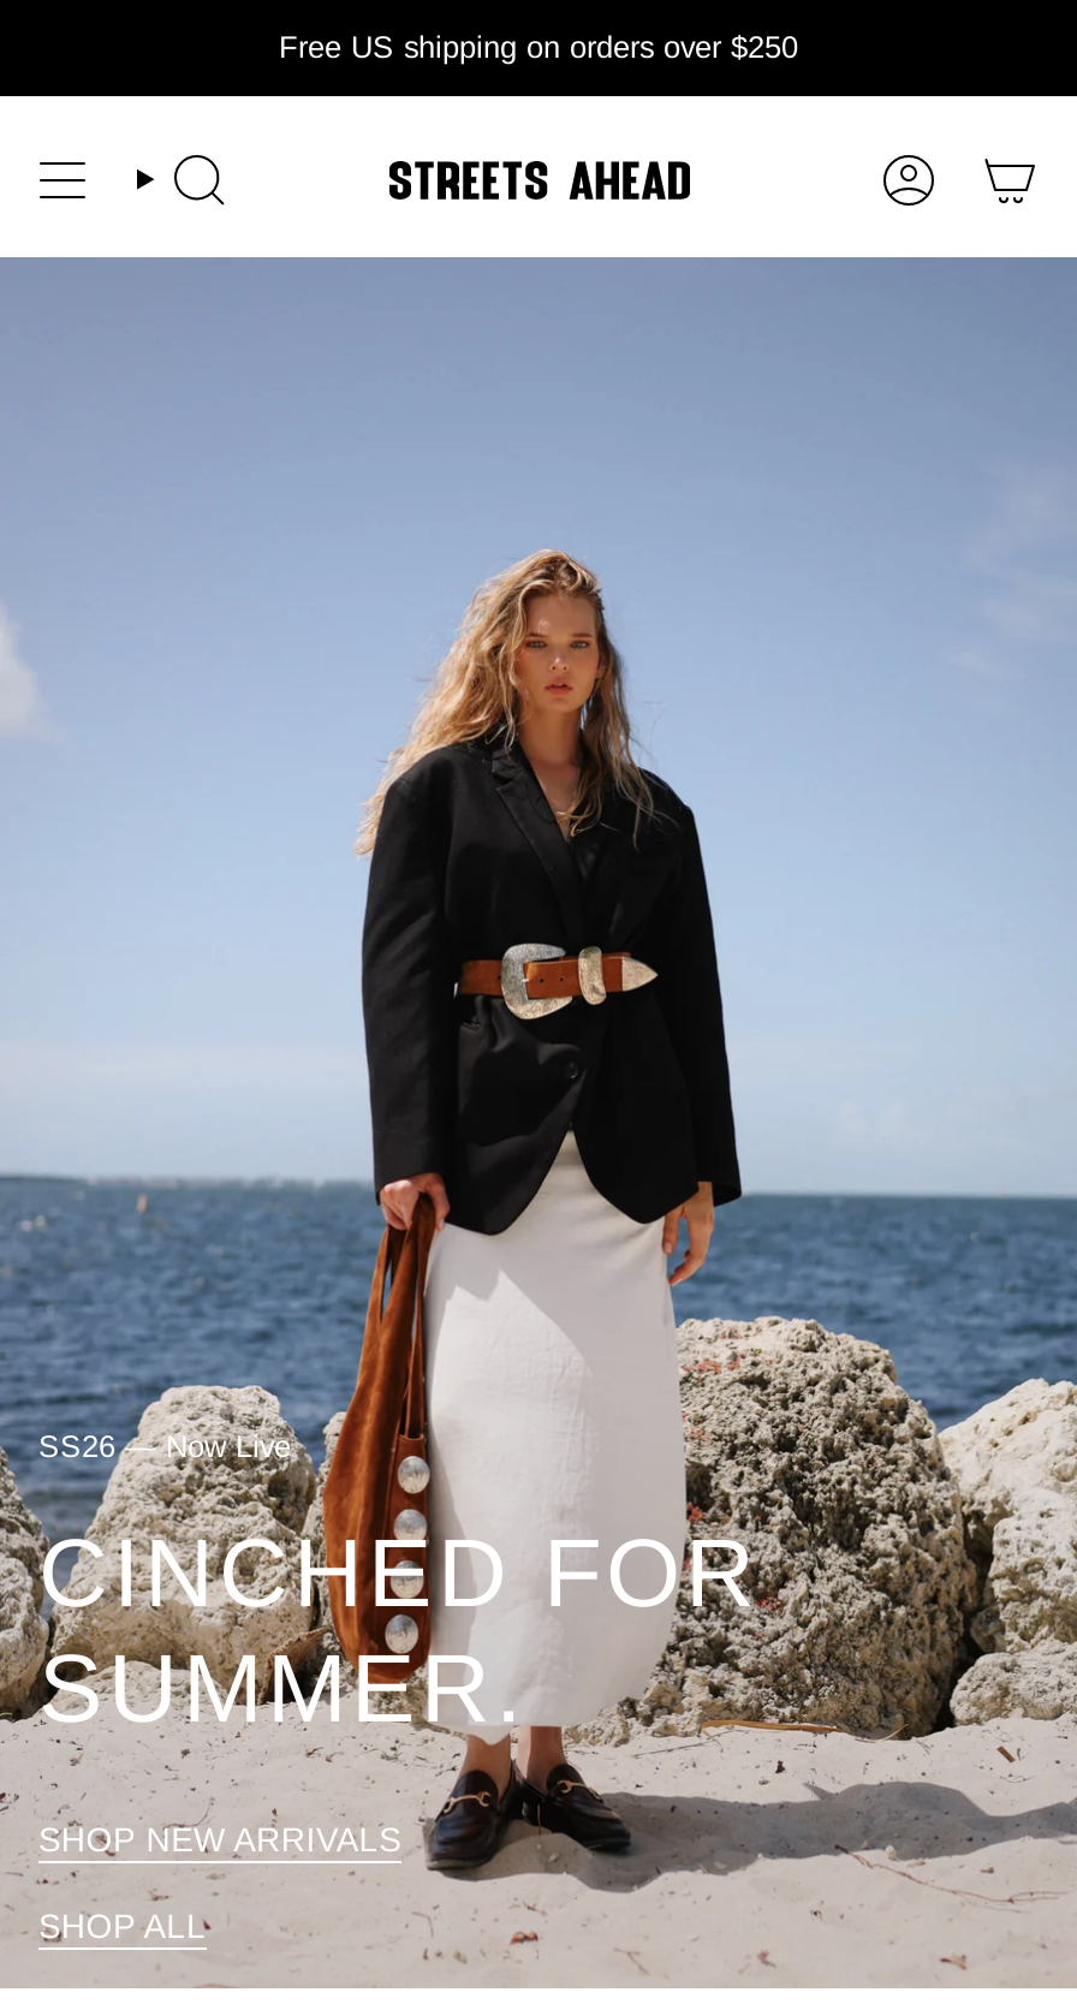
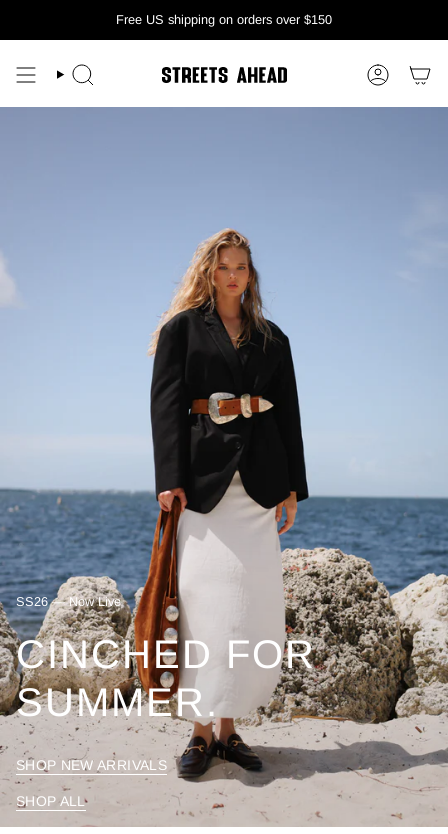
- Free US shipping on orders over $250
+ Free US shipping on orders over $150
